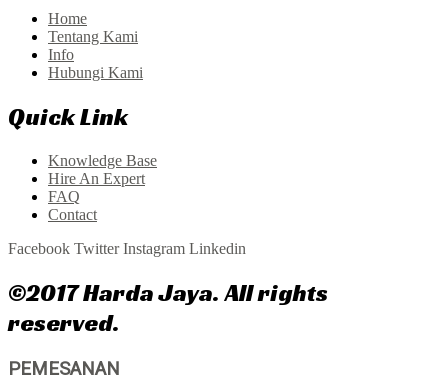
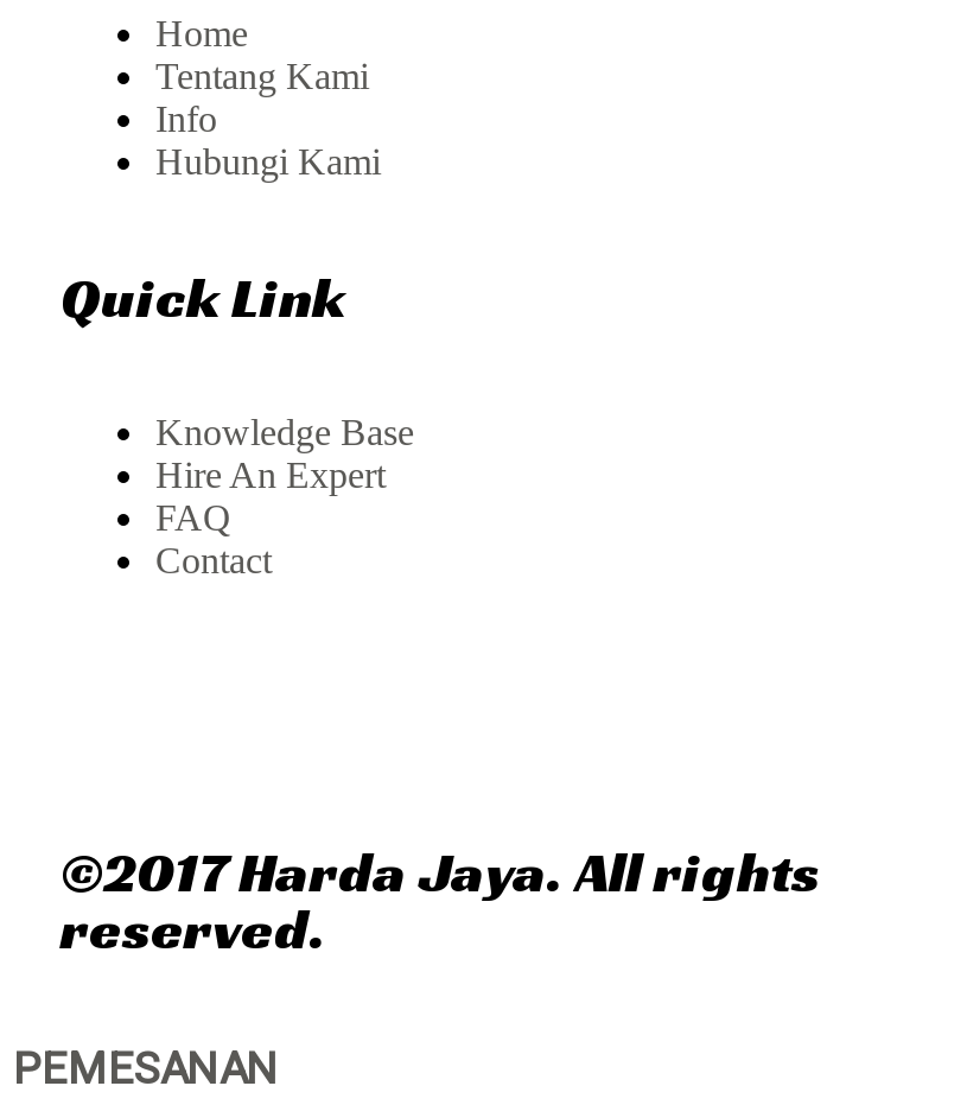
- Facebook Twitter Instagram Linkedin
